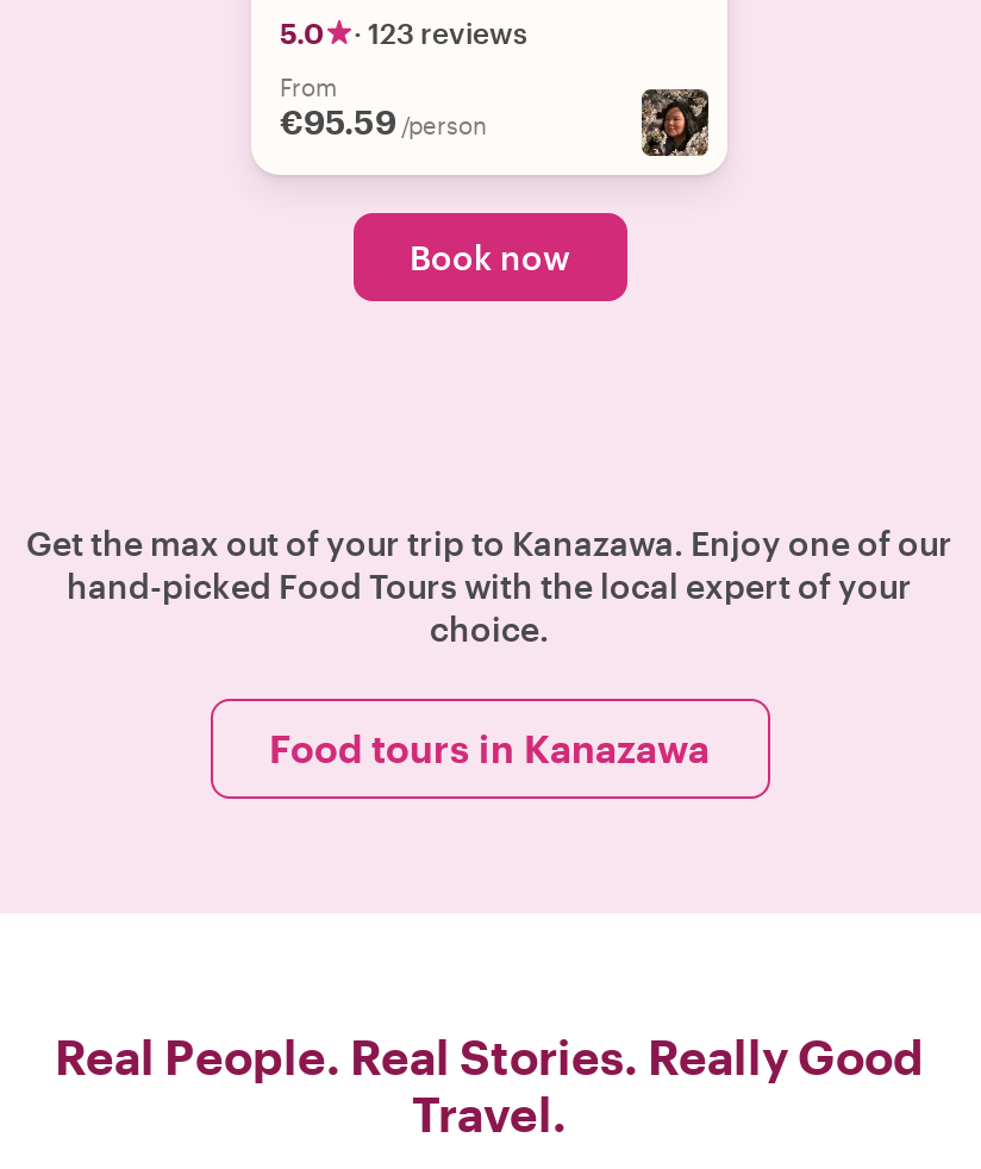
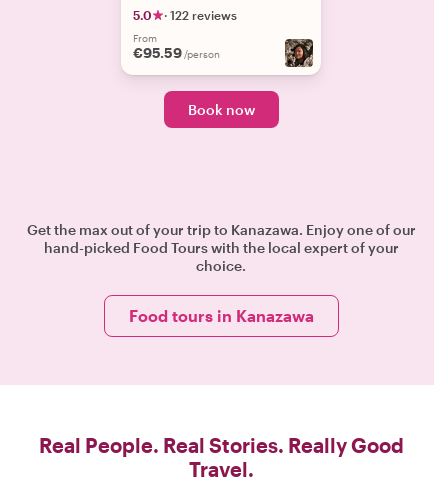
- 5.0 · 123 reviews
+ 5.0 · 122 reviews
